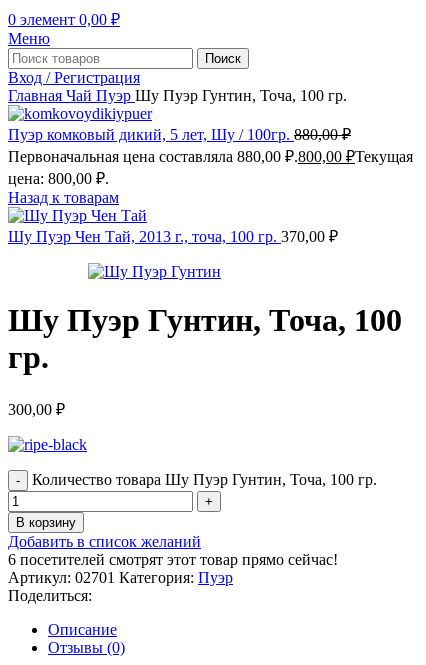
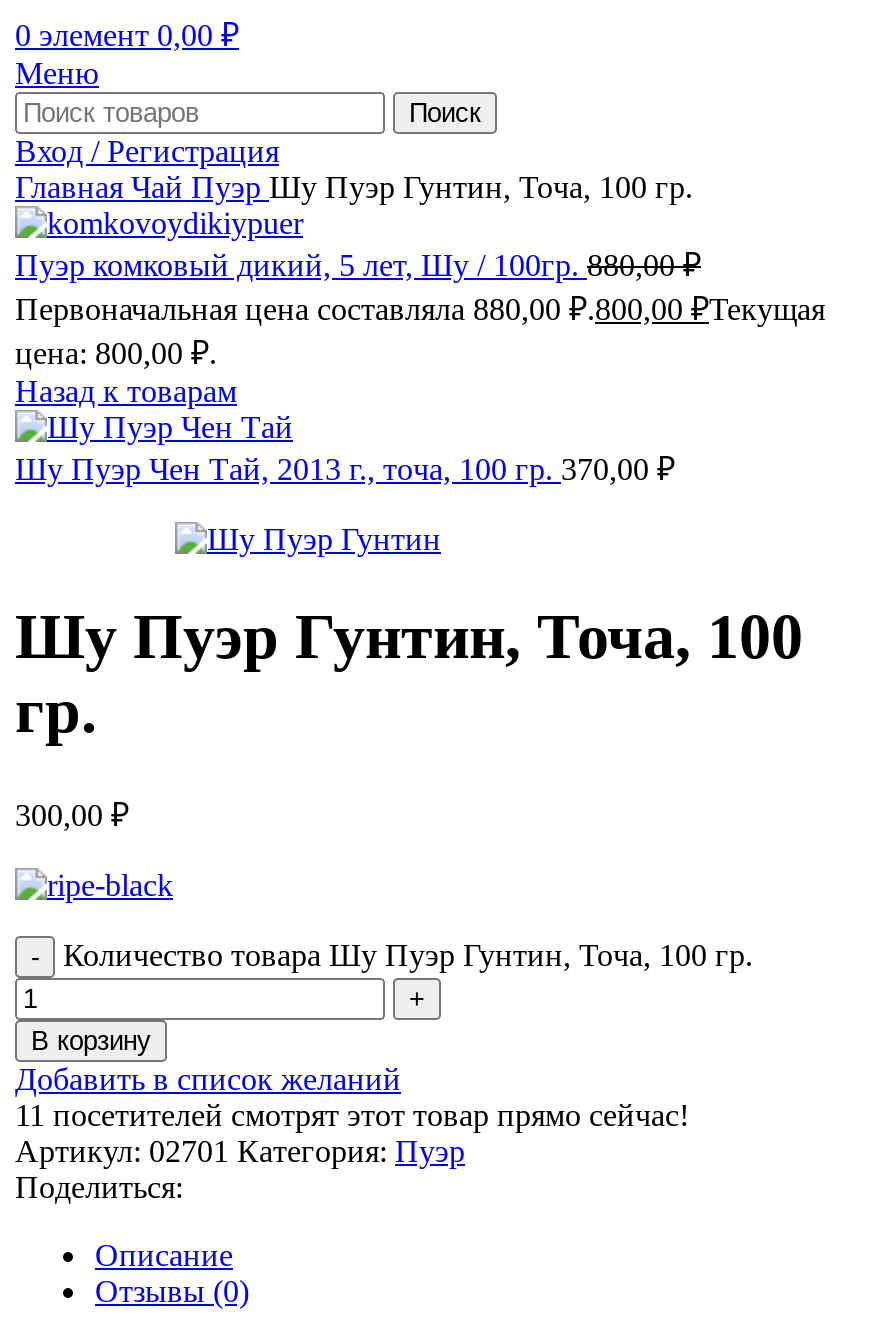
- 6 посетителей смотрят этот товар прямо сейчас!
+ 11 посетителей смотрят этот товар прямо сейчас!
